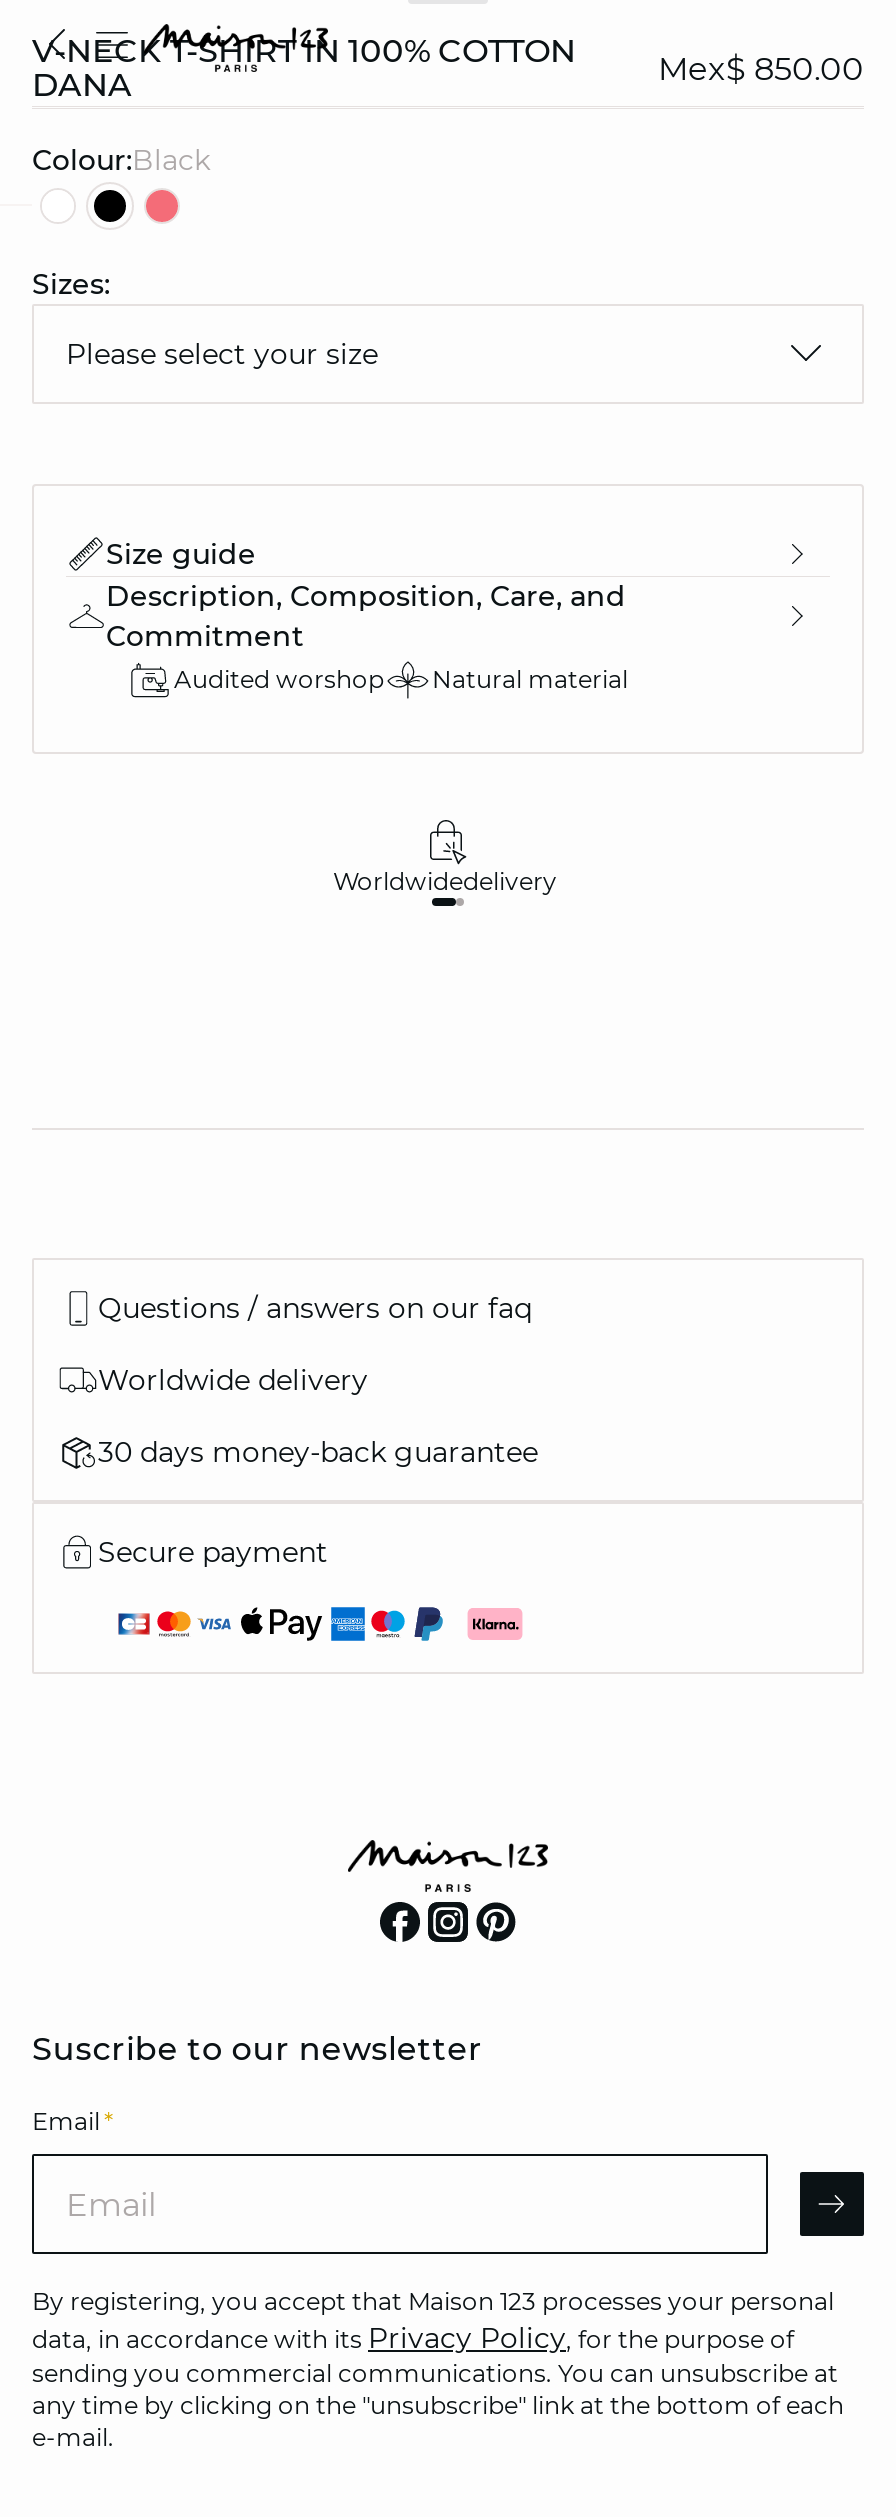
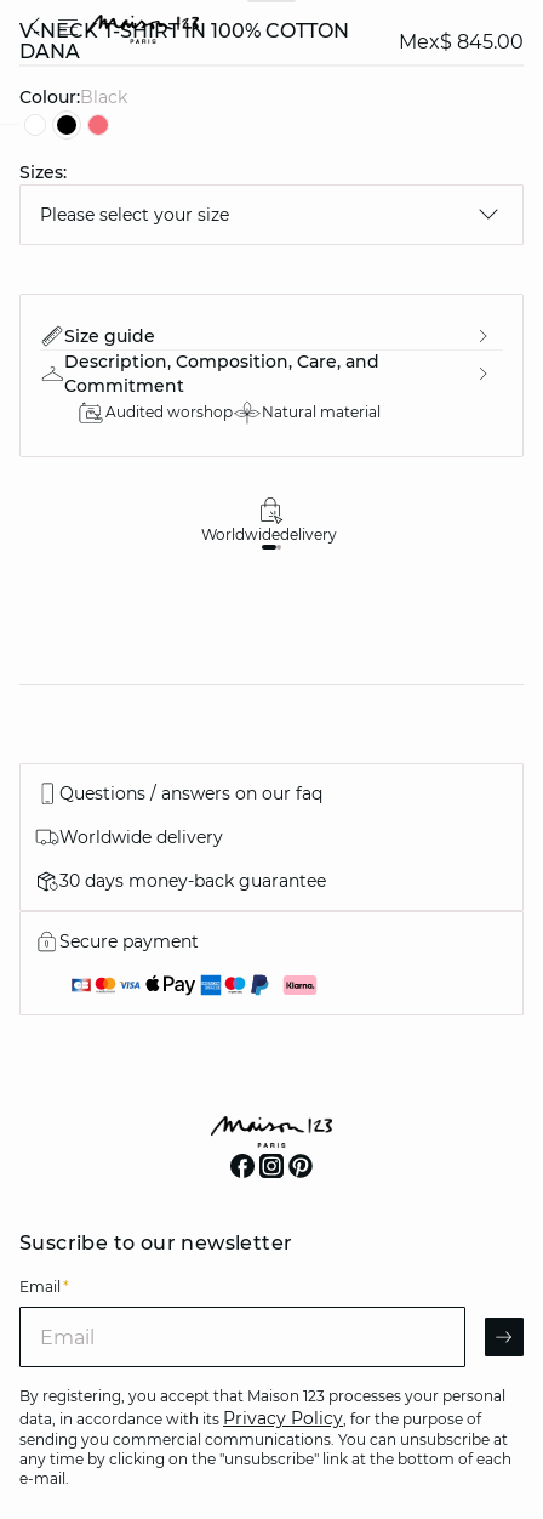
- Mex$ 850.00
+ Mex$ 845.00
